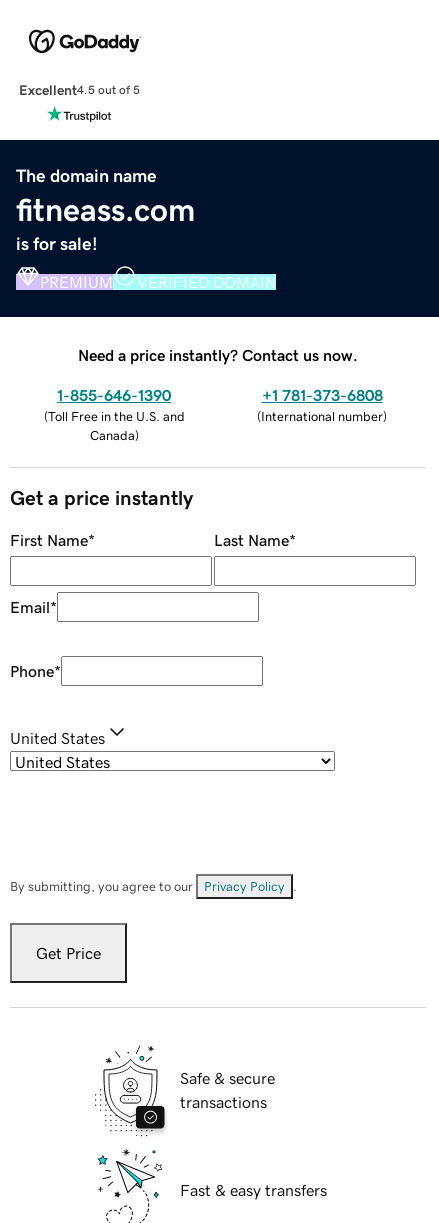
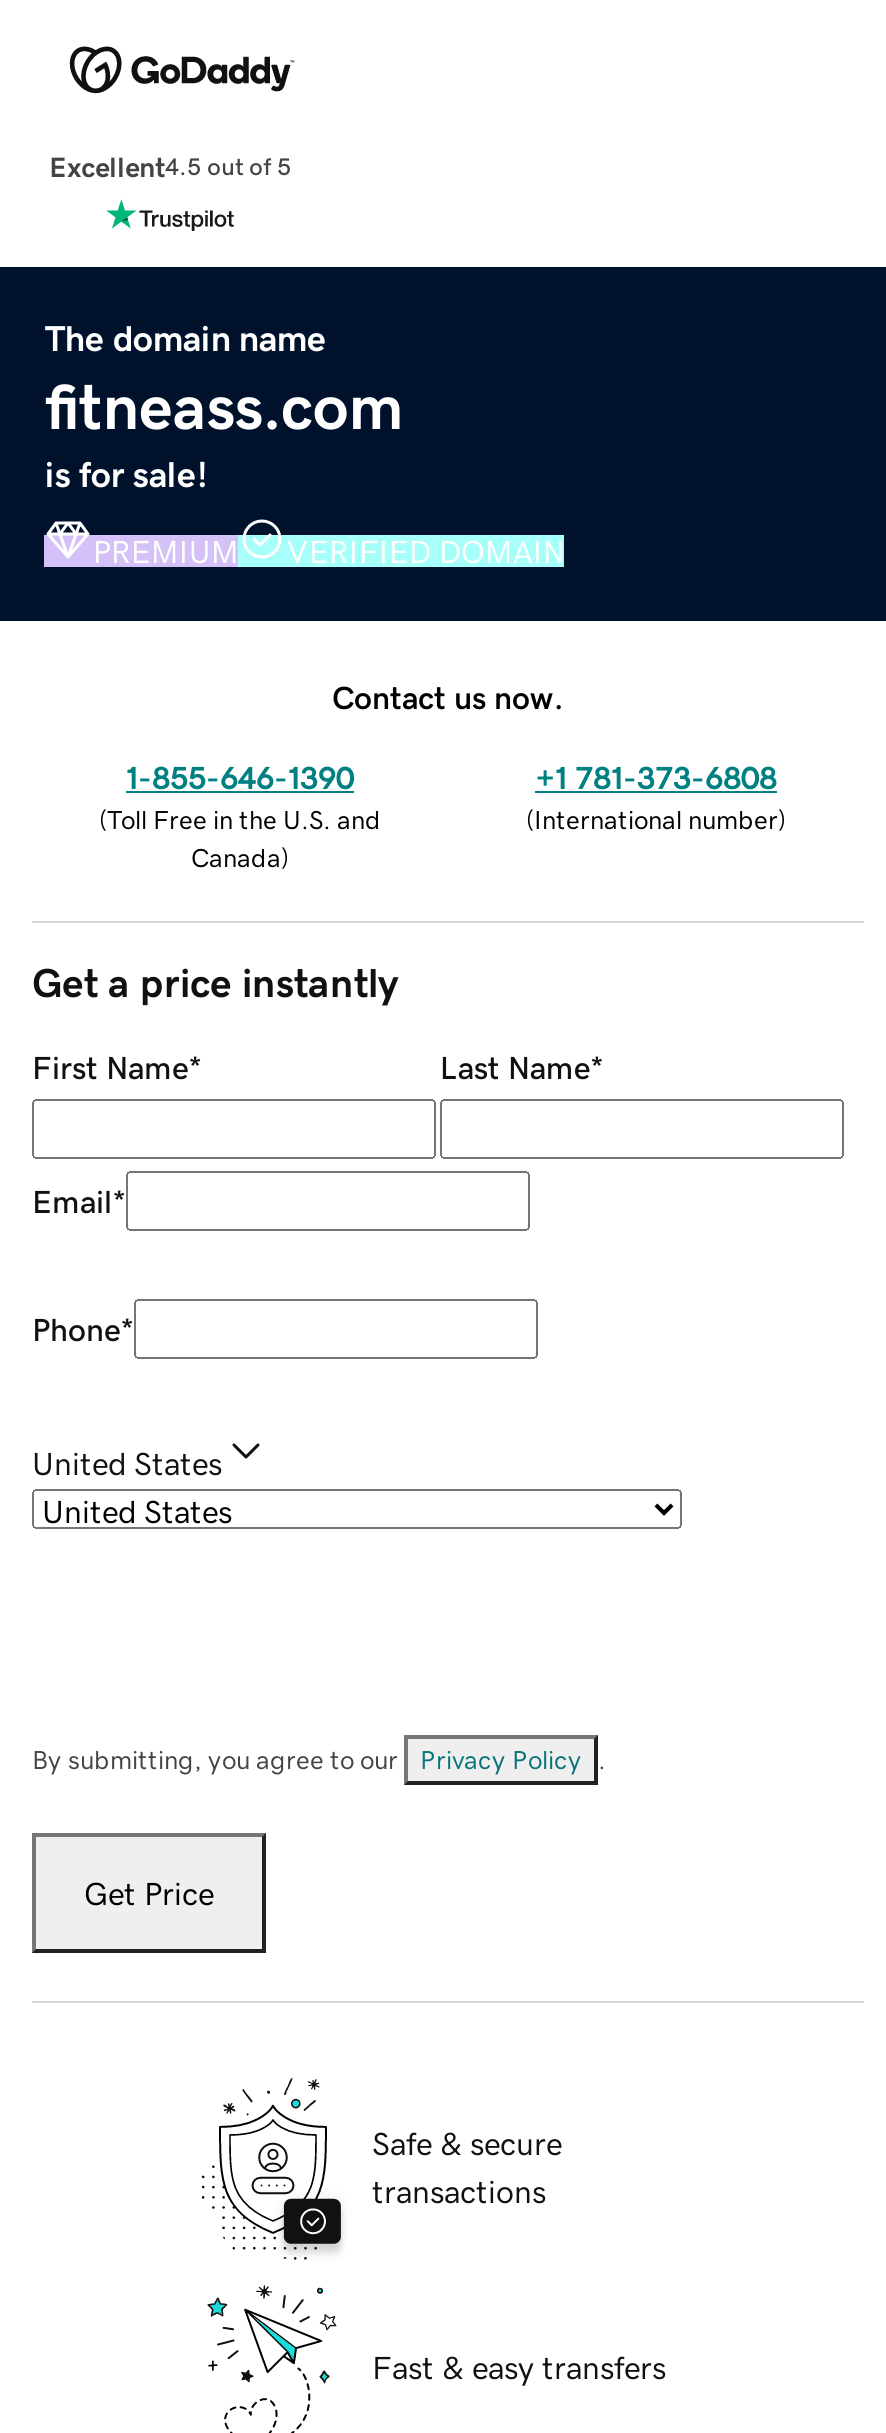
- Need a price instantly? Contact us now.
+ Contact us now.
